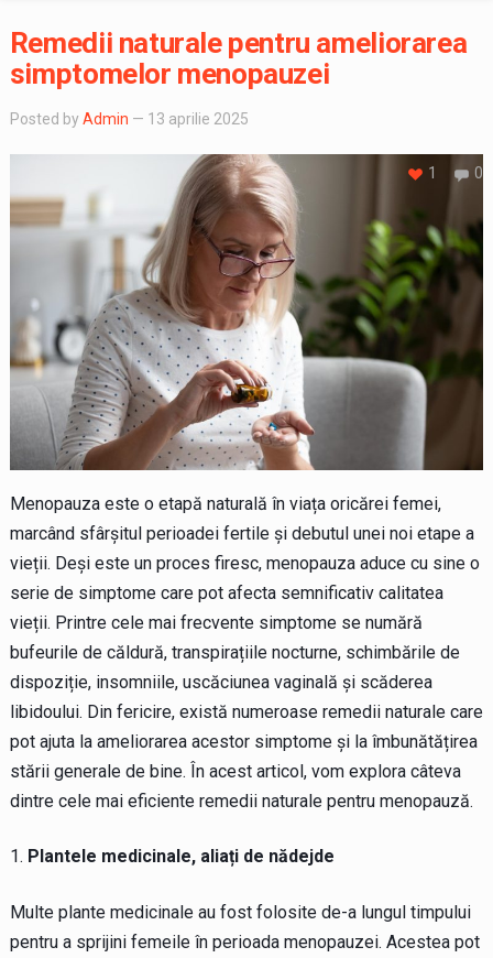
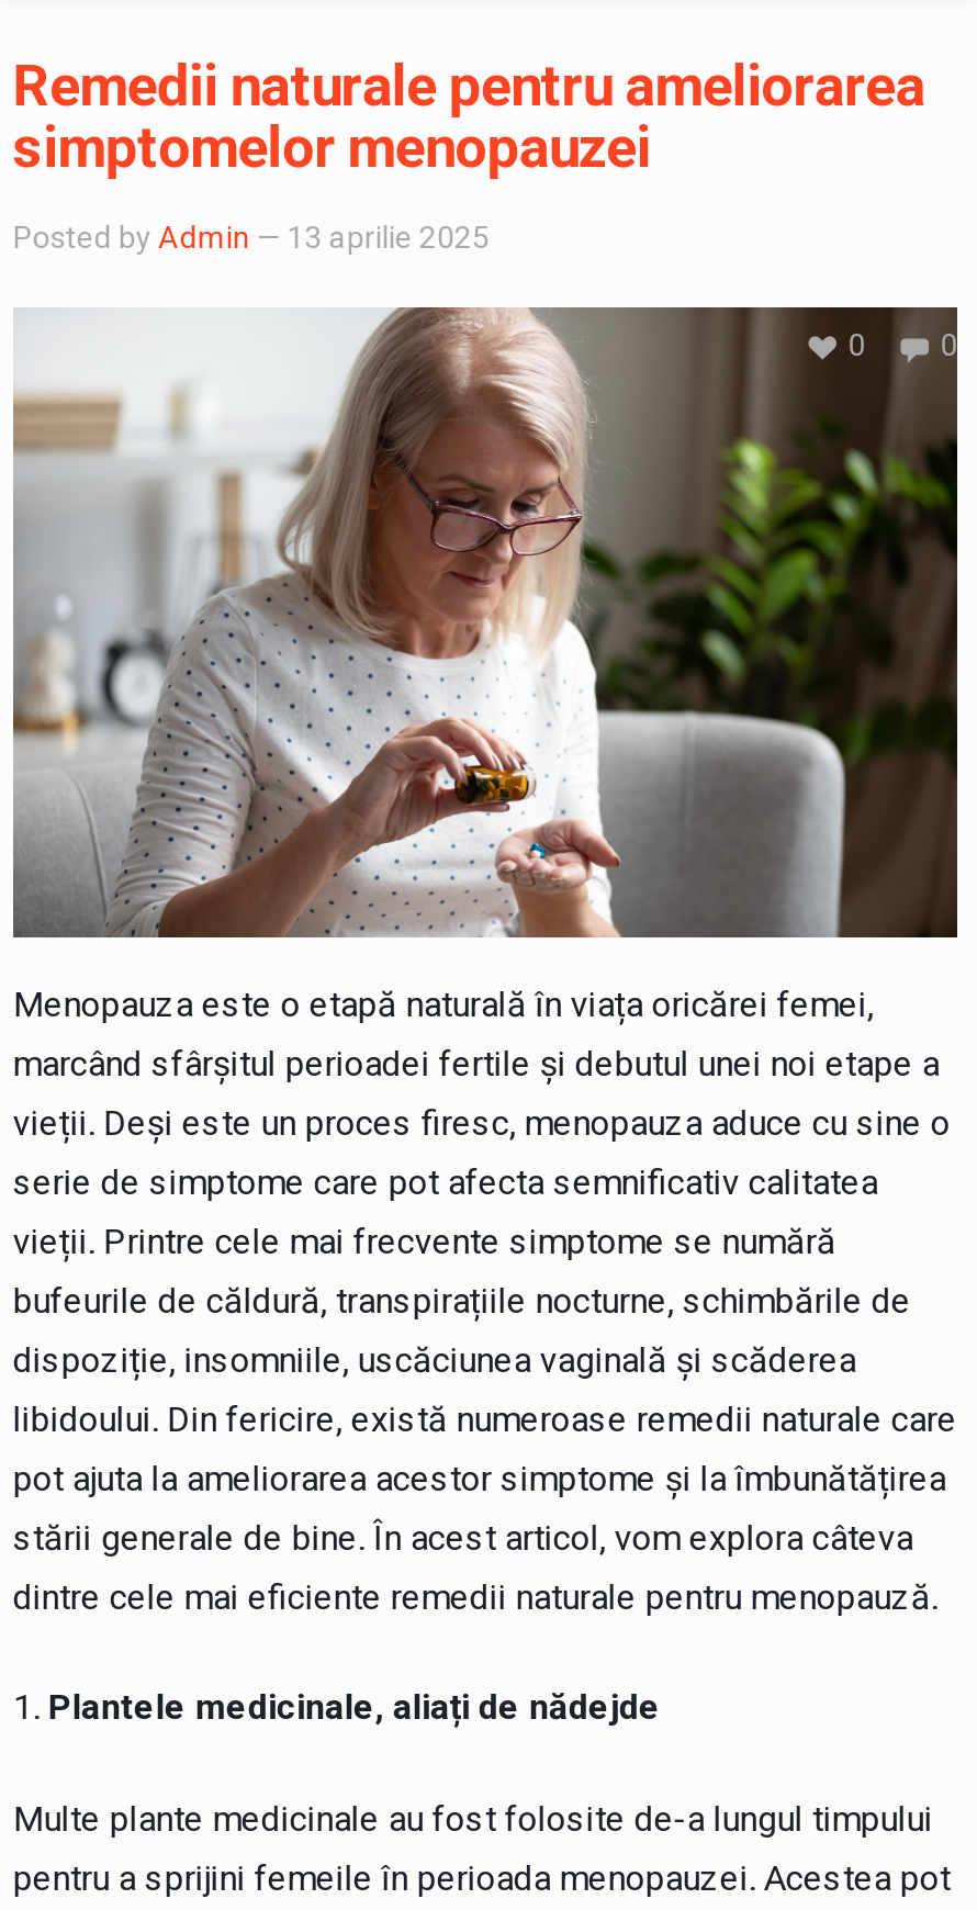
- 1
+ 0
